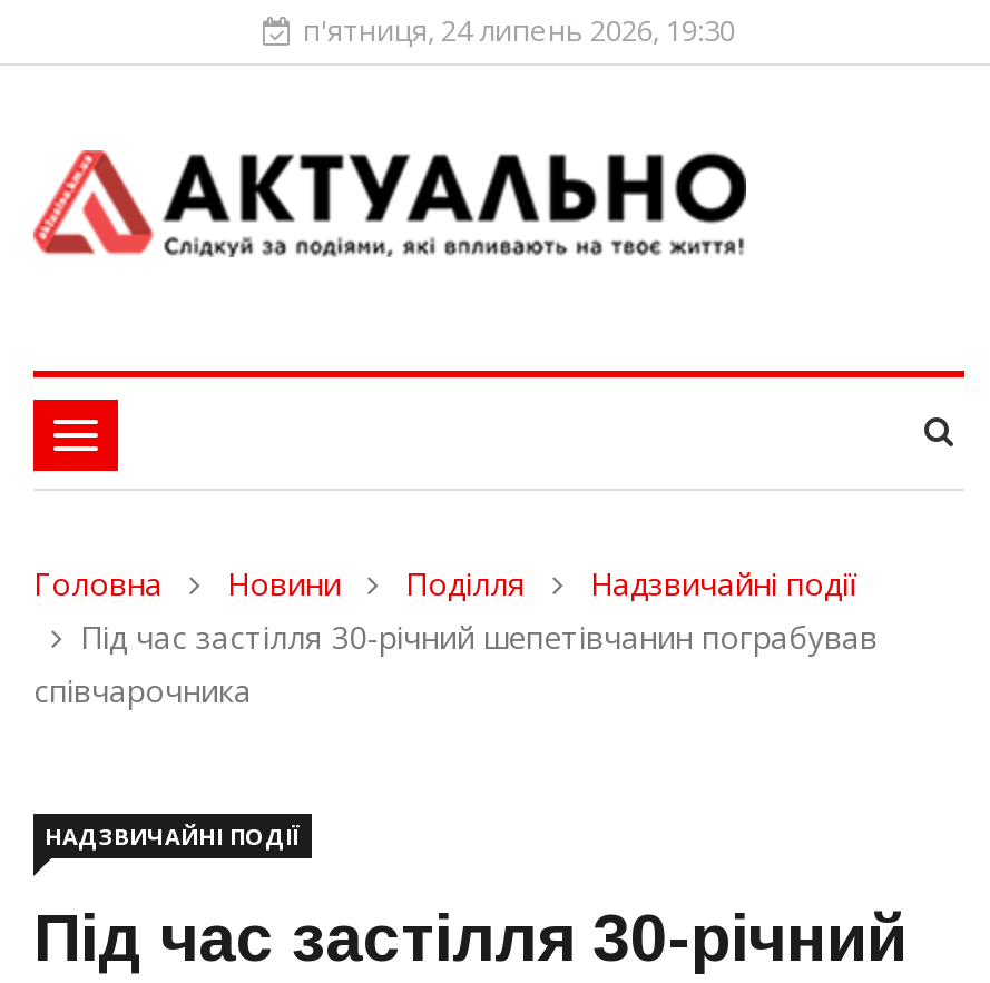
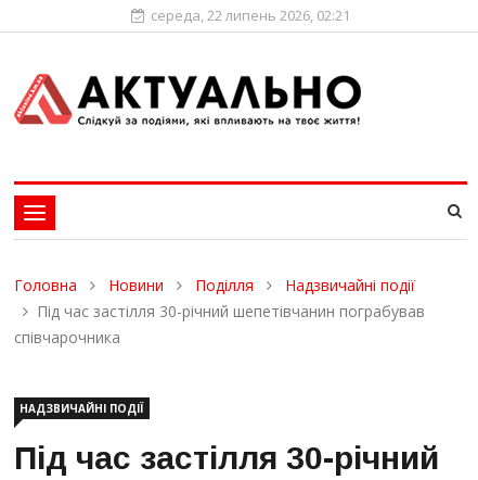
- п'ятниця, 24 липень 2026, 19:30
+ середа, 22 липень 2026, 02:21
